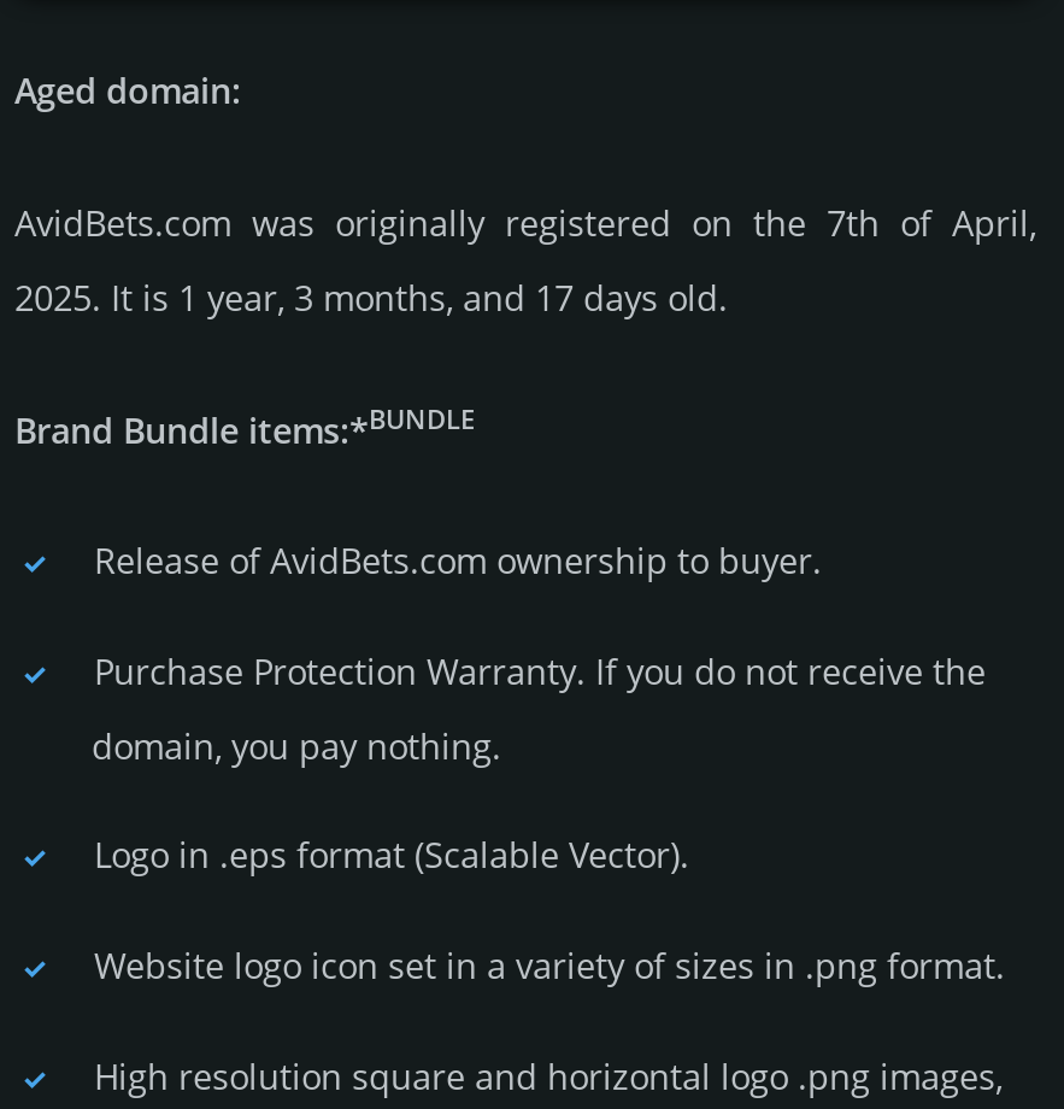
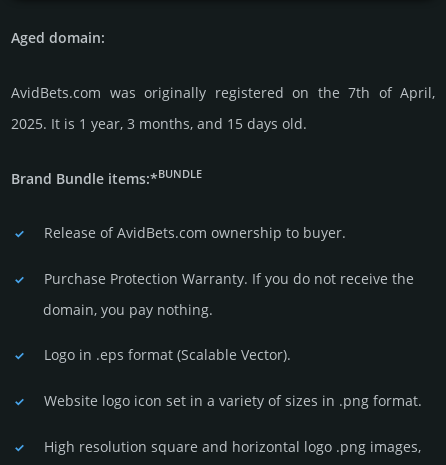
- 2025. It is 1 year, 3 months, and 17 days old.
+ 2025. It is 1 year, 3 months, and 15 days old.
